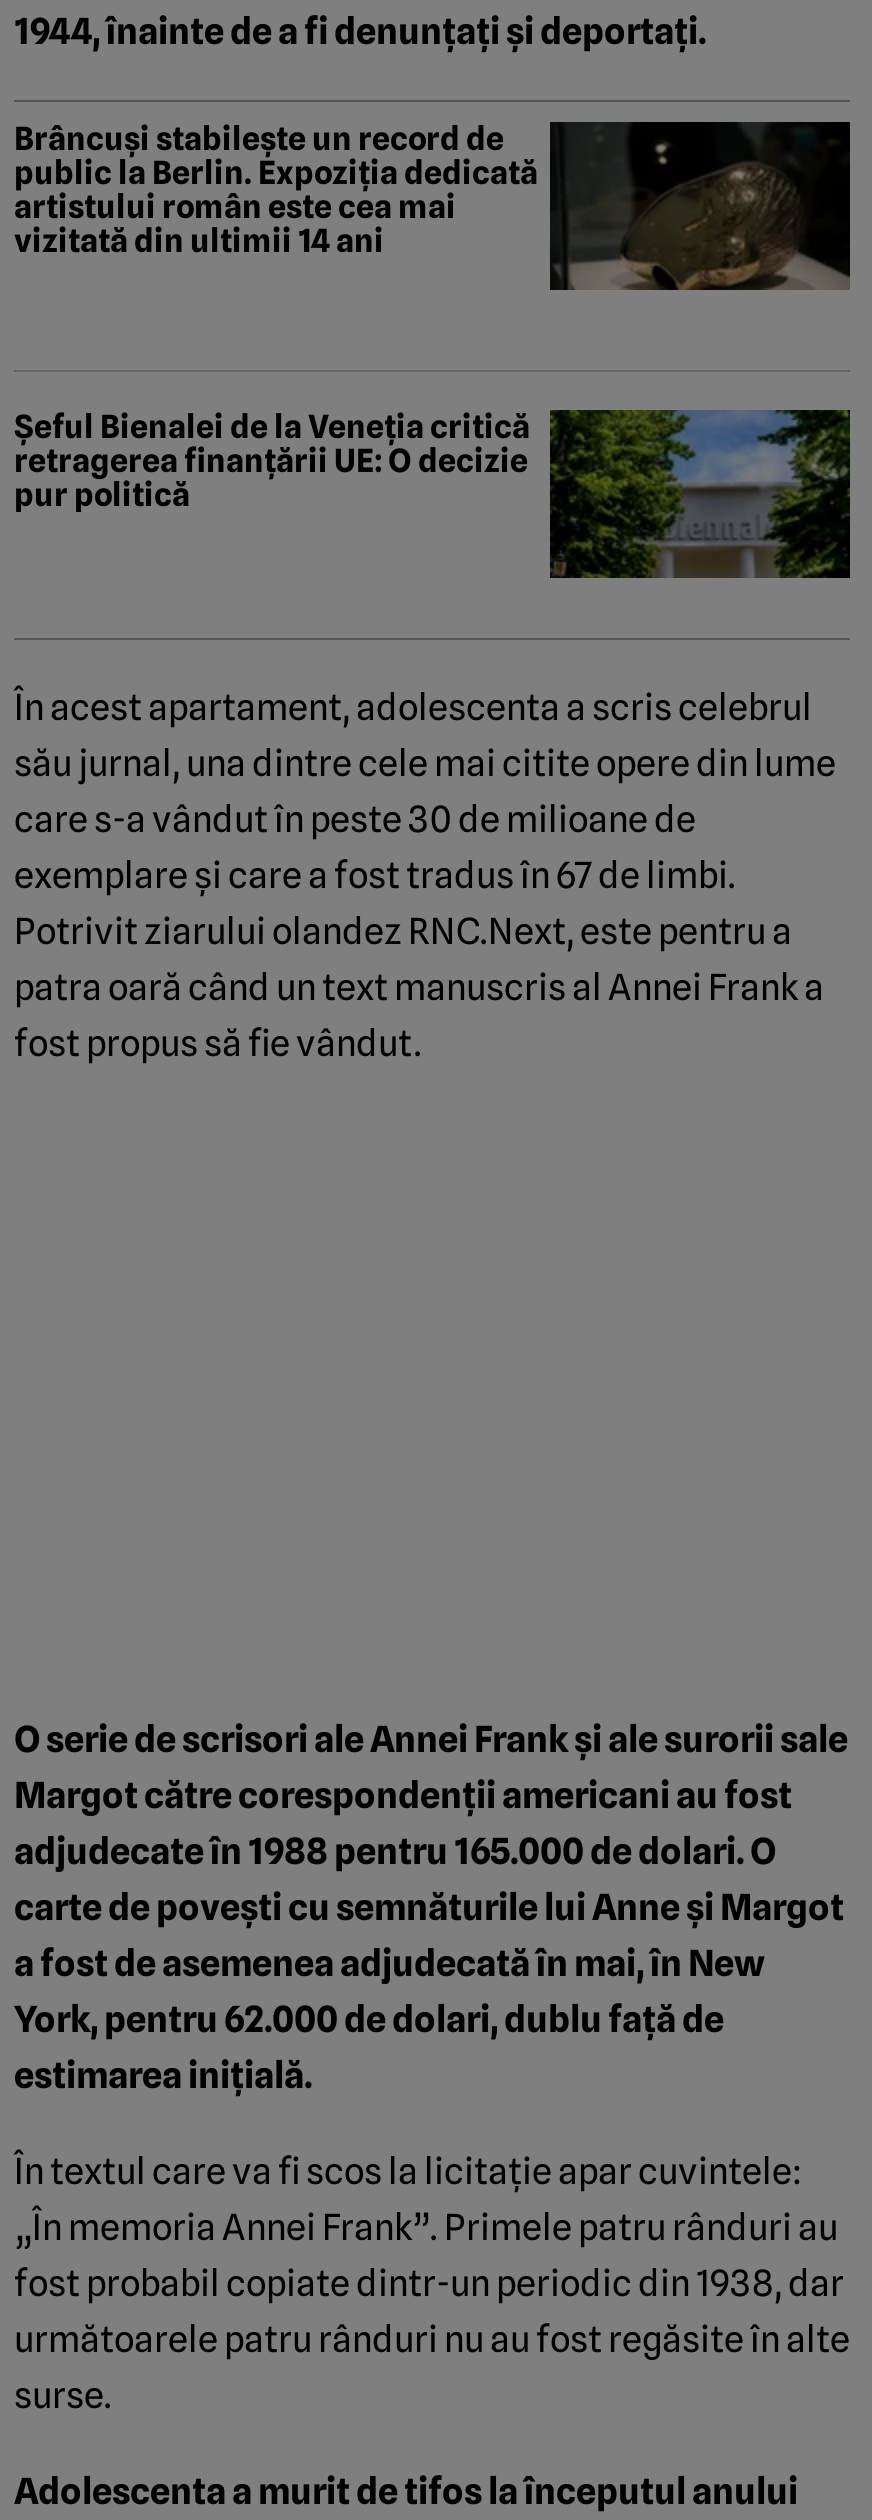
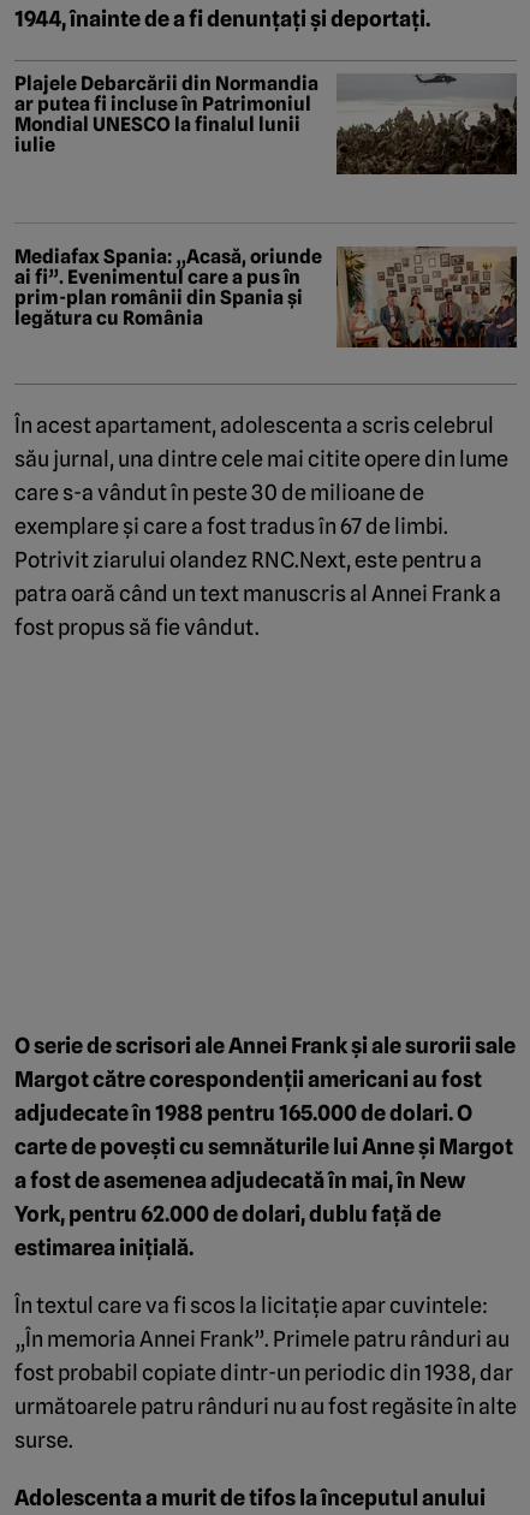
- [image]
- Brâncuși stabilește un record de
- public la Berlin. Expoziția dedicată
- artistului român este cea mai
- vizitată din ultimii 14 ani
+ [image]
+ Plajele Debarcării din Normandia
+ ar putea fi incluse în Patrimoniul
+ Mondial UNESCO la finalul lunii
+ iulie

- [image]
- Șeful Bienalei de la Veneția critică
- retragerea finanțării UE: O decizie
- pur politică
+ [image]
+ Mediafax Spania: „Acasă, oriunde
+ ai fi”. Evenimentul care a pus în
+ prim-plan românii din Spania și
+ legătura cu România
